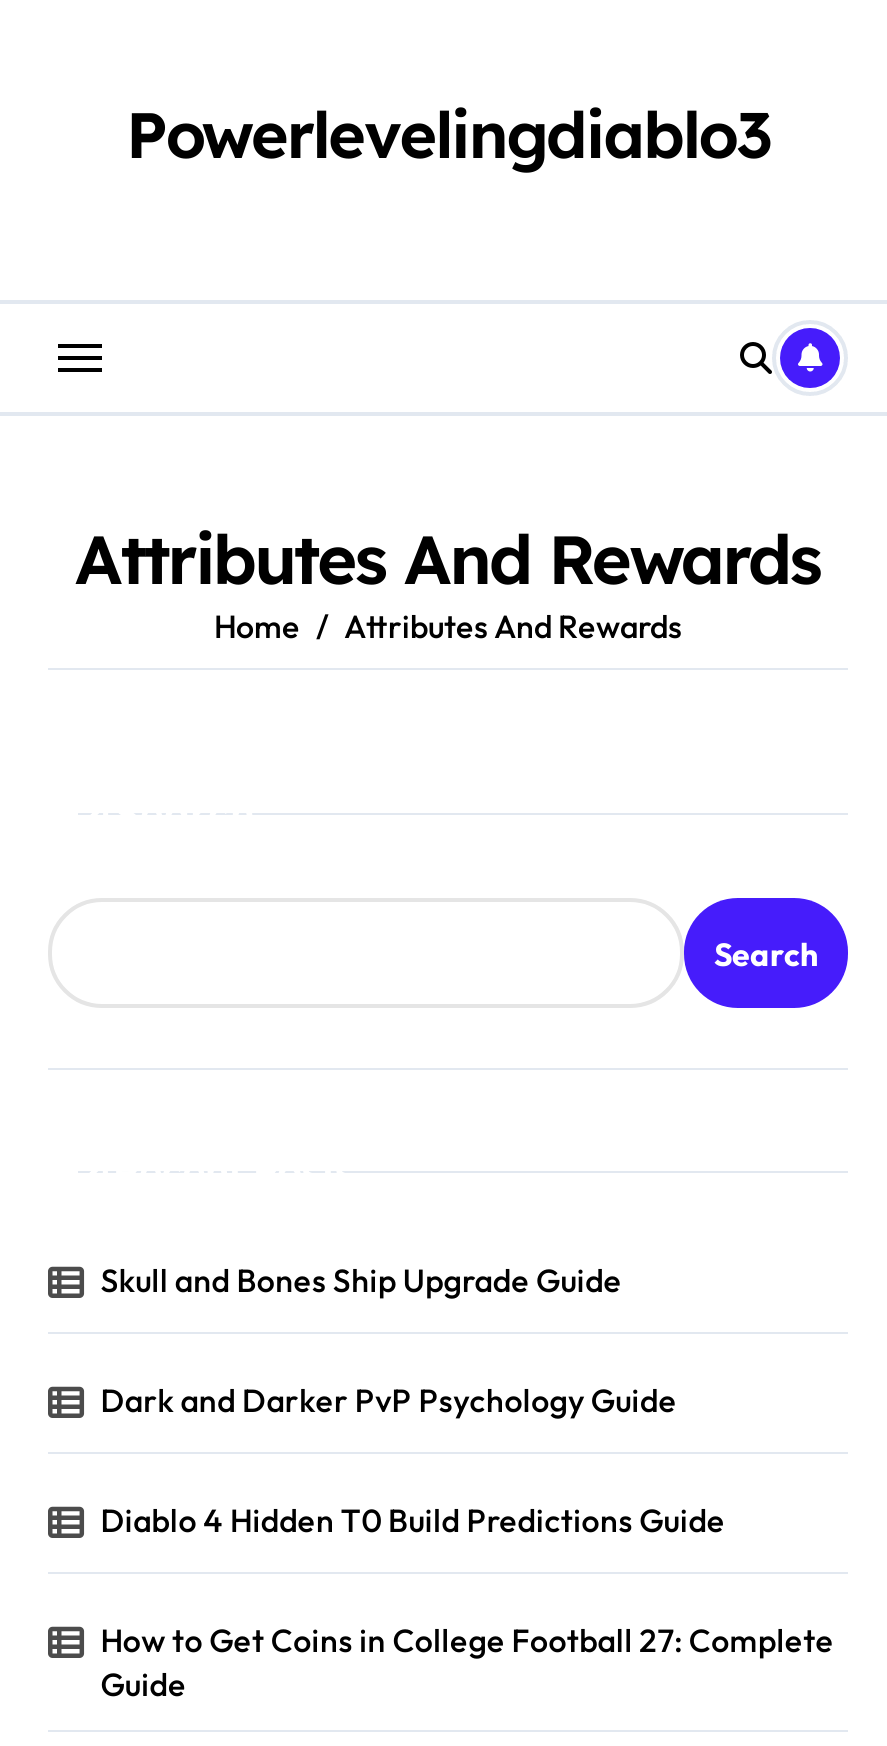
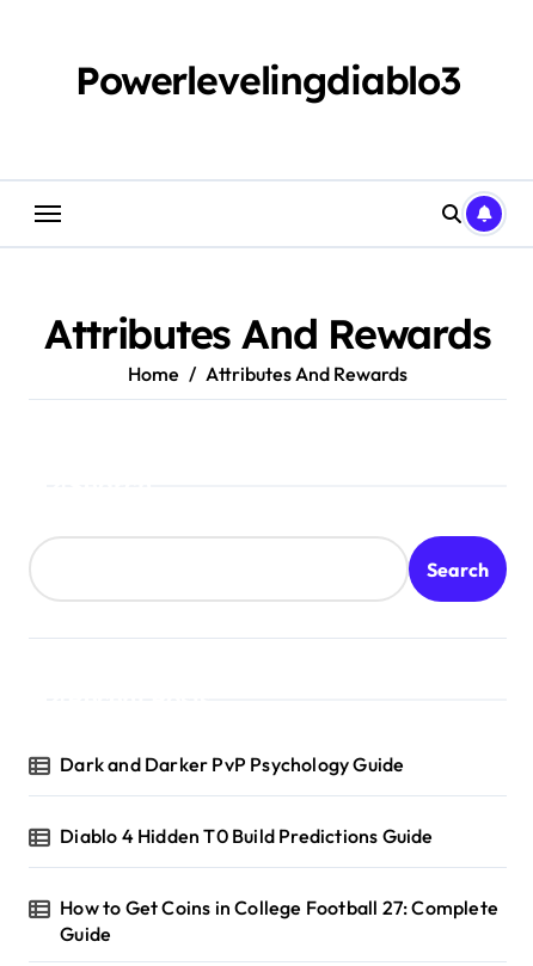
- Skull and Bones Ship Upgrade Guide
